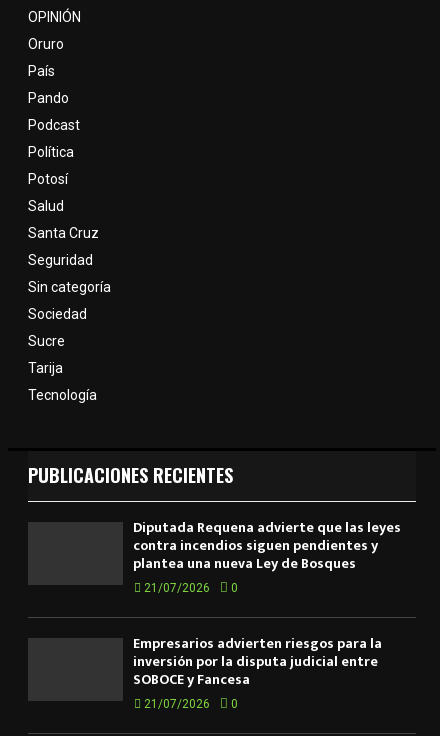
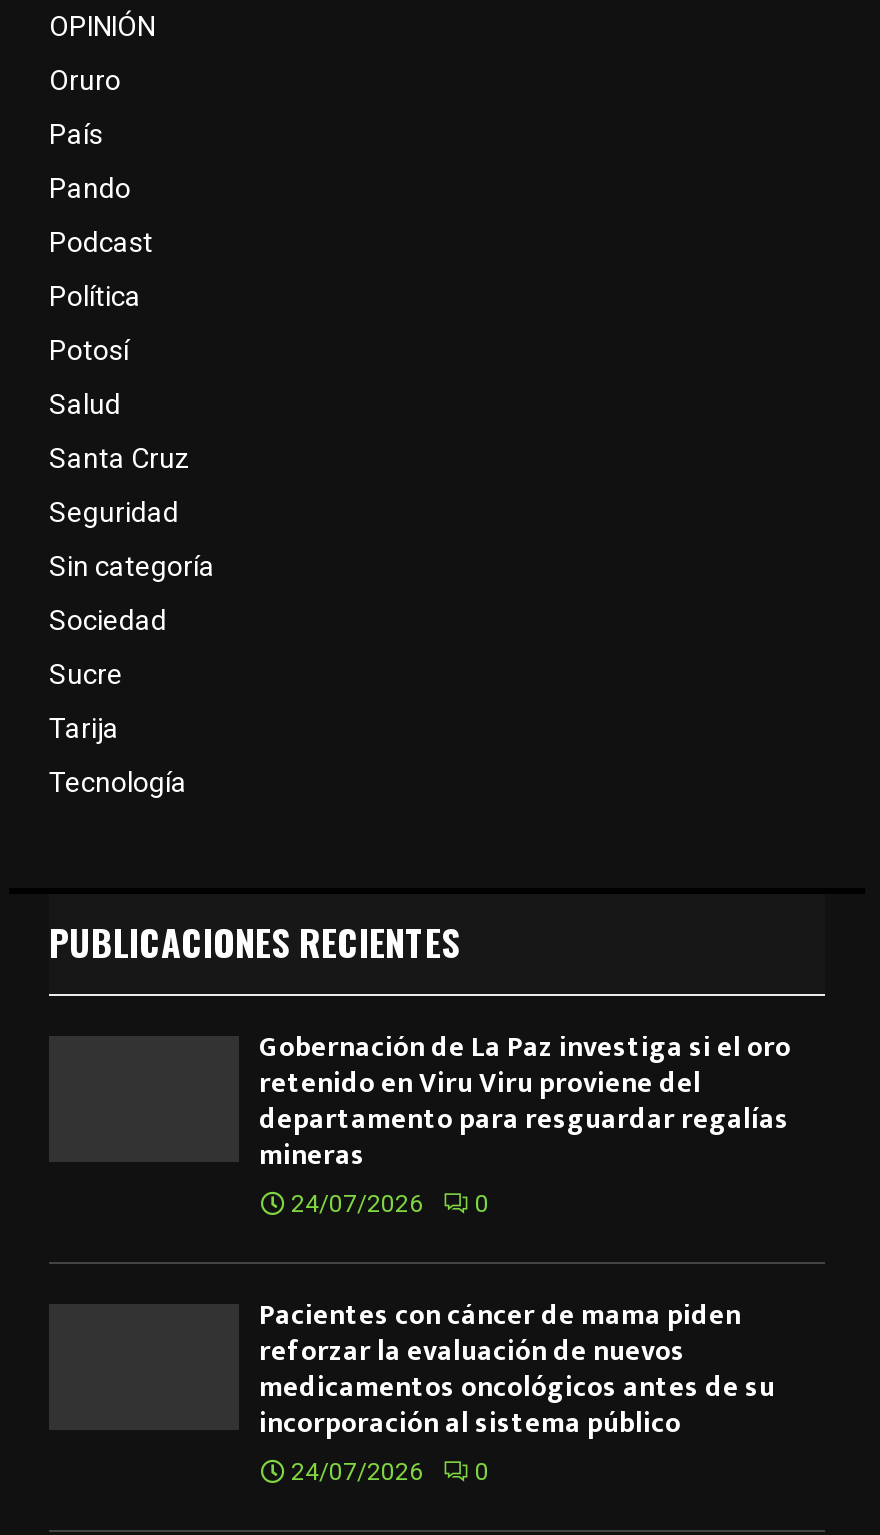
- Diputada Requena advierte que las leyes
- contra incendios siguen pendientes y
- plantea una nueva Ley de Bosques
- 21/07/2026
+ Gobernación de La Paz investiga si el oro
+ retenido en Viru Viru proviene del
+ departamento para resguardar regalías
+ mineras
+ 24/07/2026

- Empresarios advierten riesgos para la
- inversión por la disputa judicial entre
- SOBOCE y Fancesa
- 21/07/2026
+ Pacientes con cáncer de mama piden
+ reforzar la evaluación de nuevos
+ medicamentos oncológicos antes de su
+ incorporación al sistema público
+ 24/07/2026
